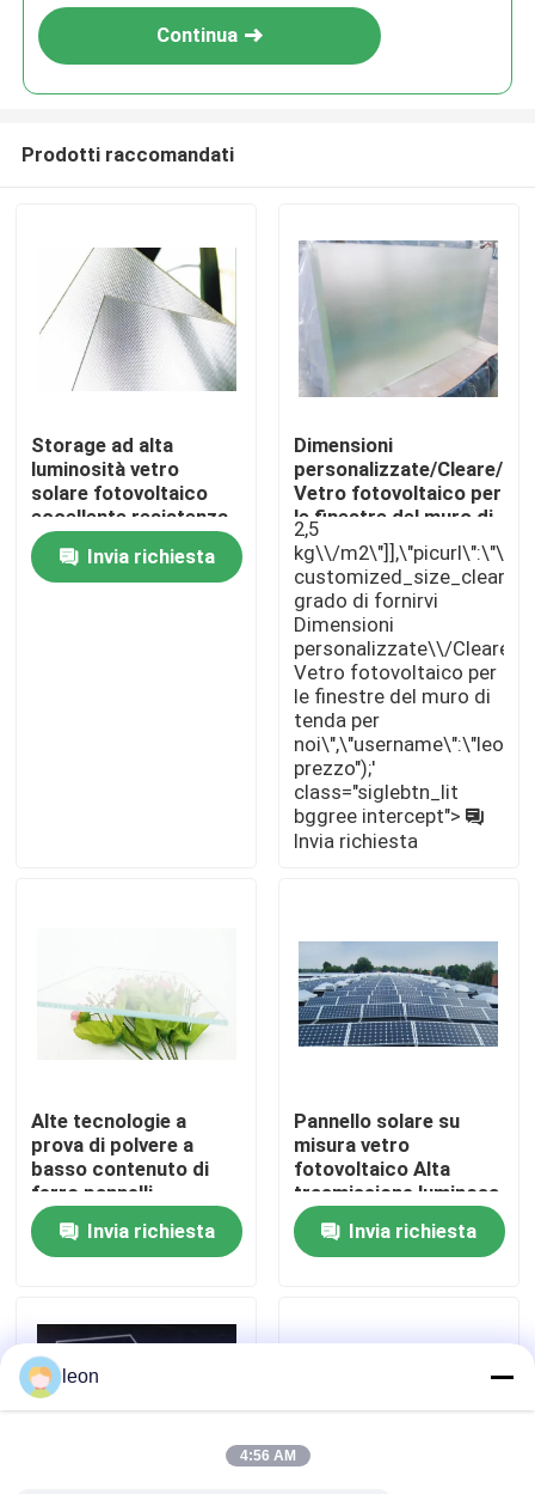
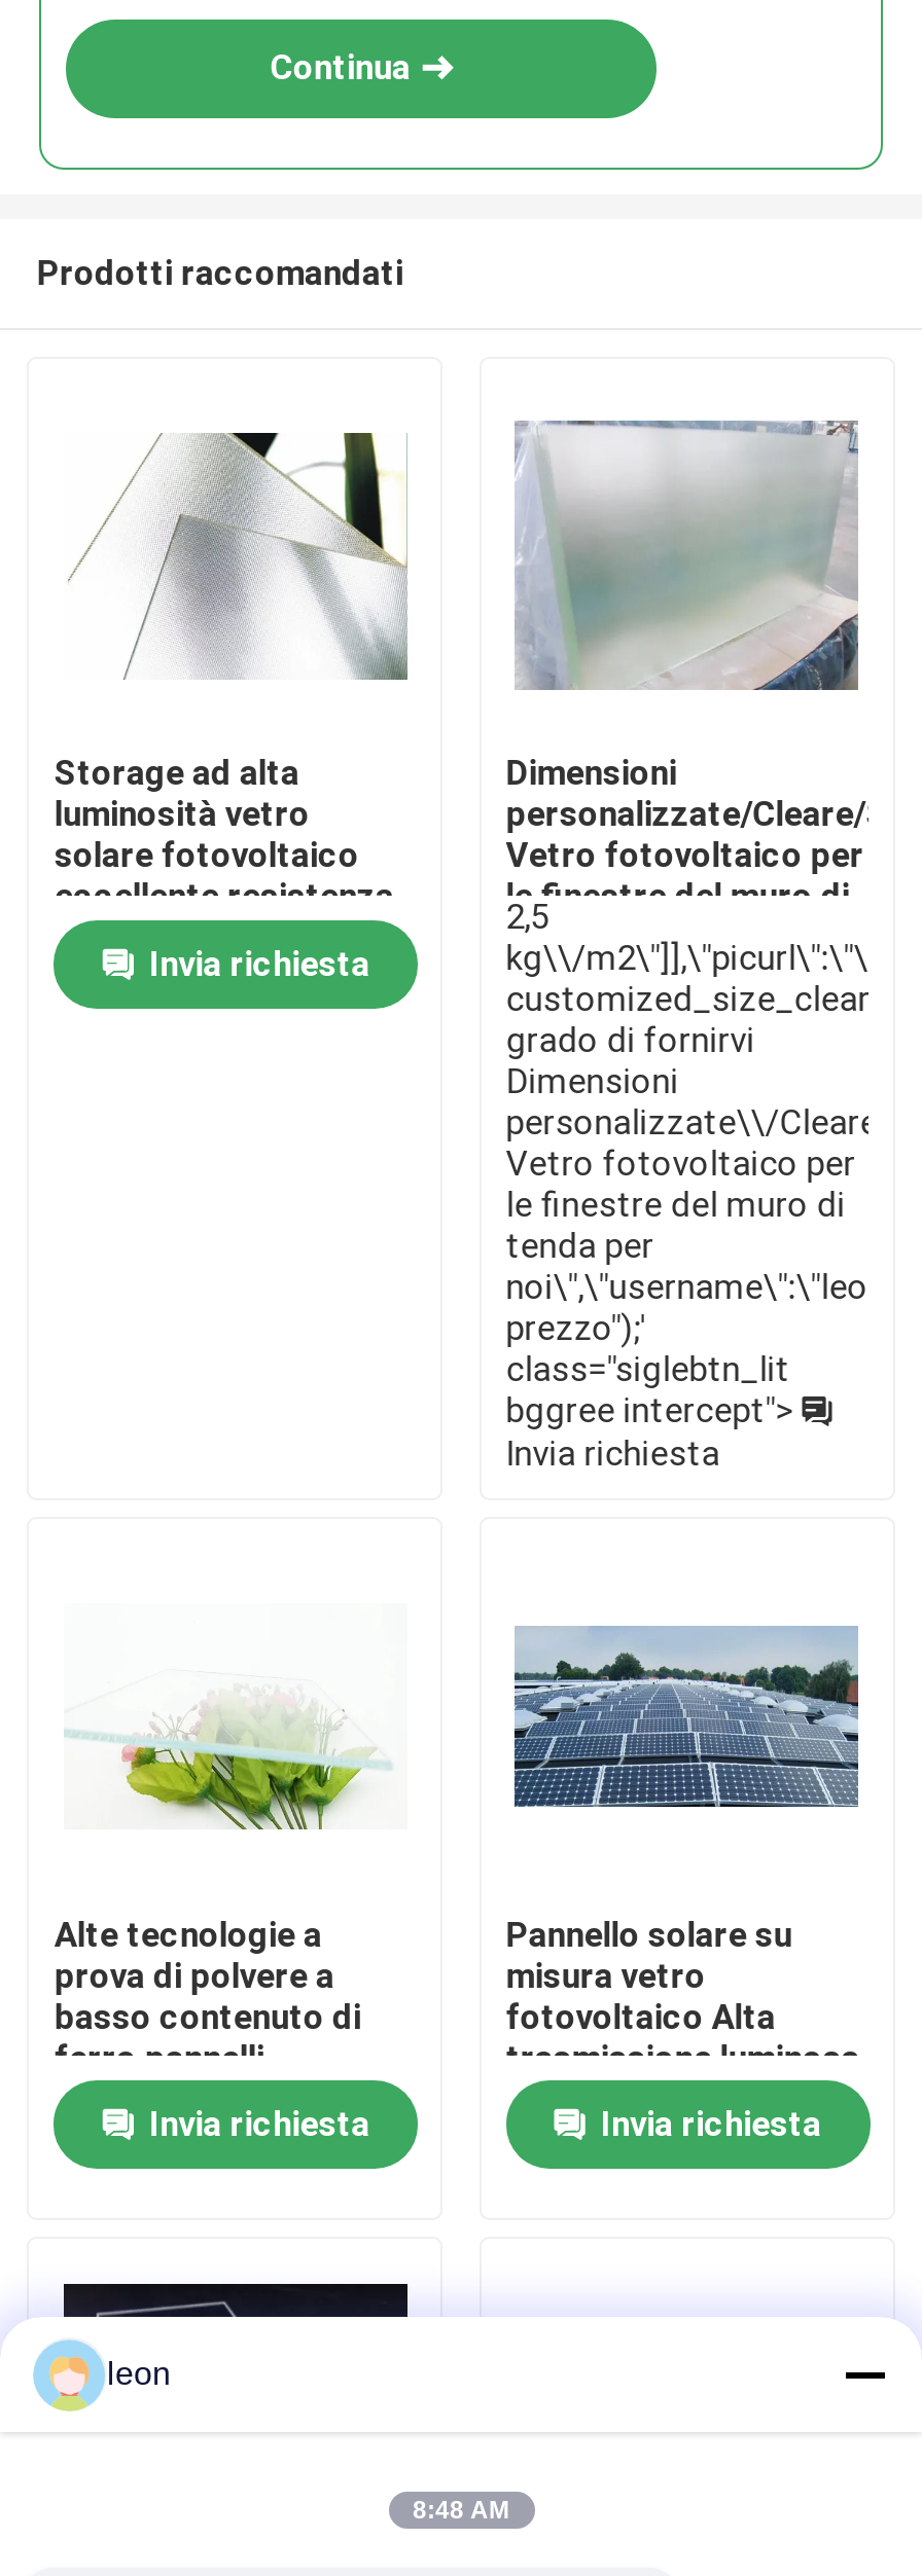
- 4:56 AM
+ 8:48 AM
